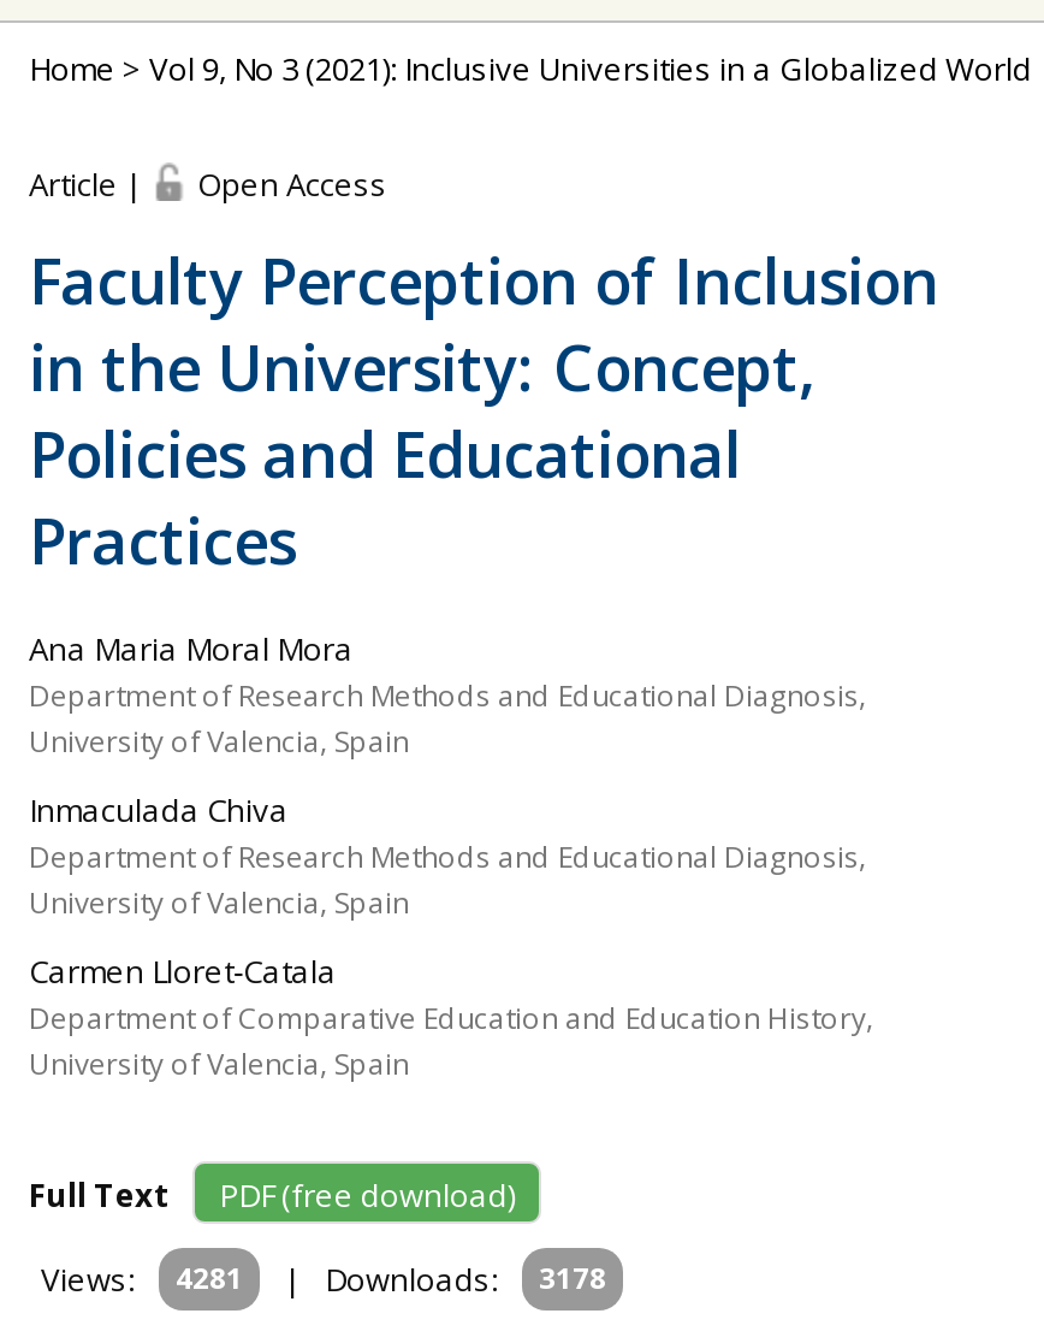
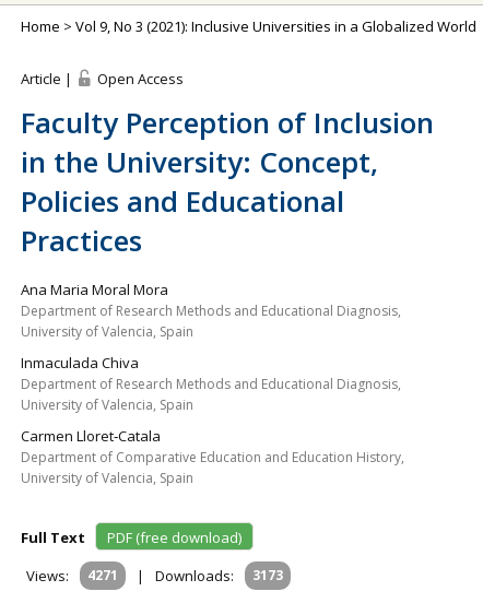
- 4281
+ 4271

- 3178
+ 3173
